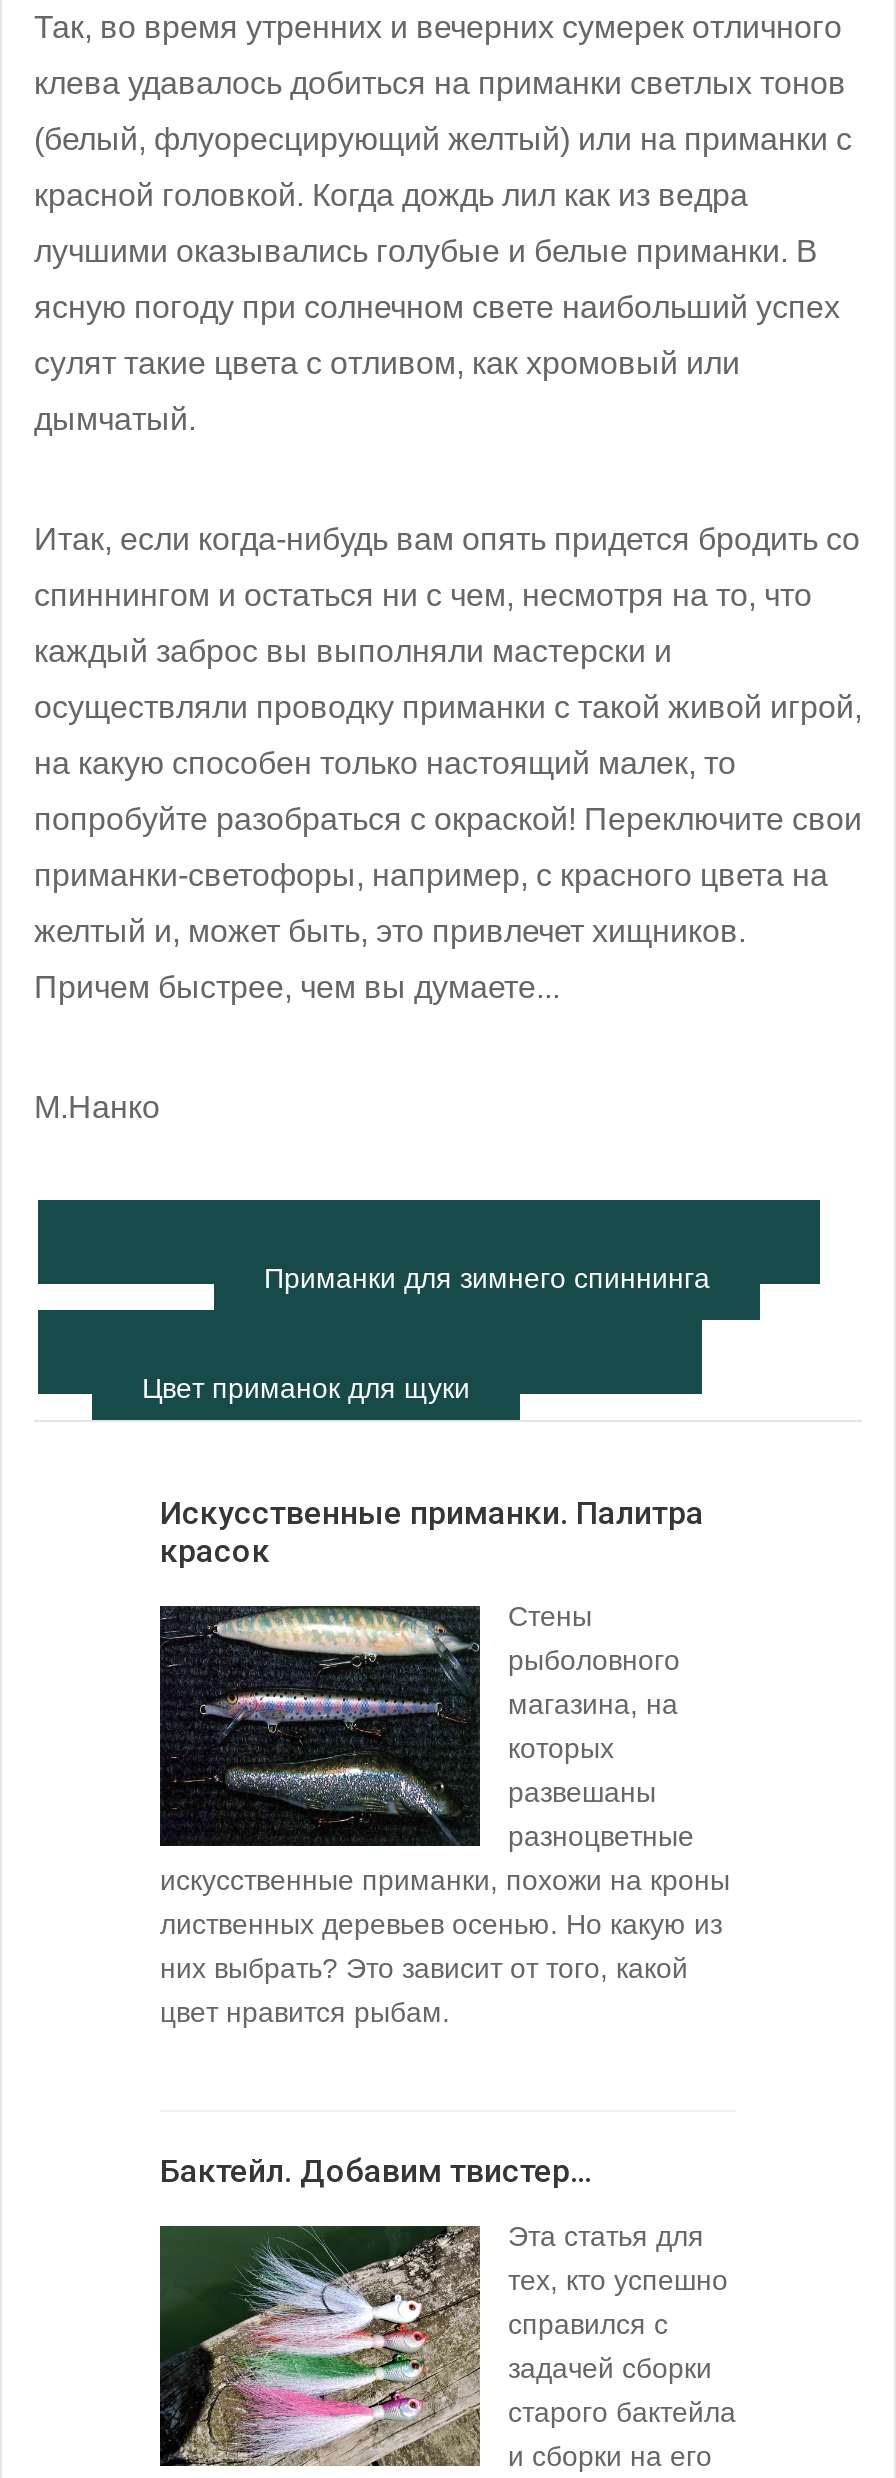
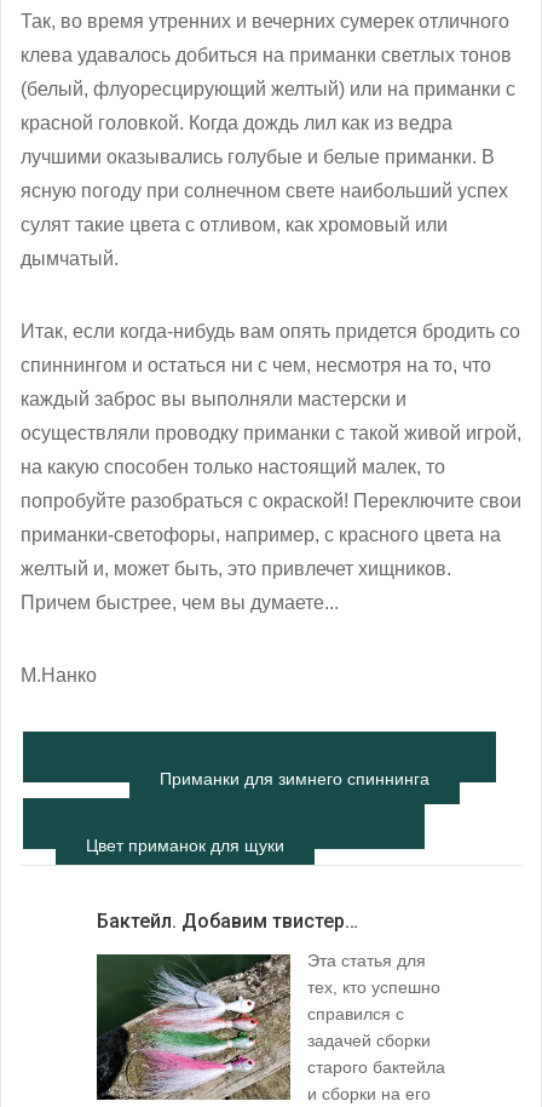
- [image]
- Искусственные приманки. Палитра
- красок
- Стены
- рыболовного
- магазина, на
- которых
- развешаны
- разноцветные
- искусственные приманки, похожи на кроны
- лиственных деревьев осенью. Но какую из
- них выбрать? Это зависит от того, какой
- цвет нравится рыбам.
